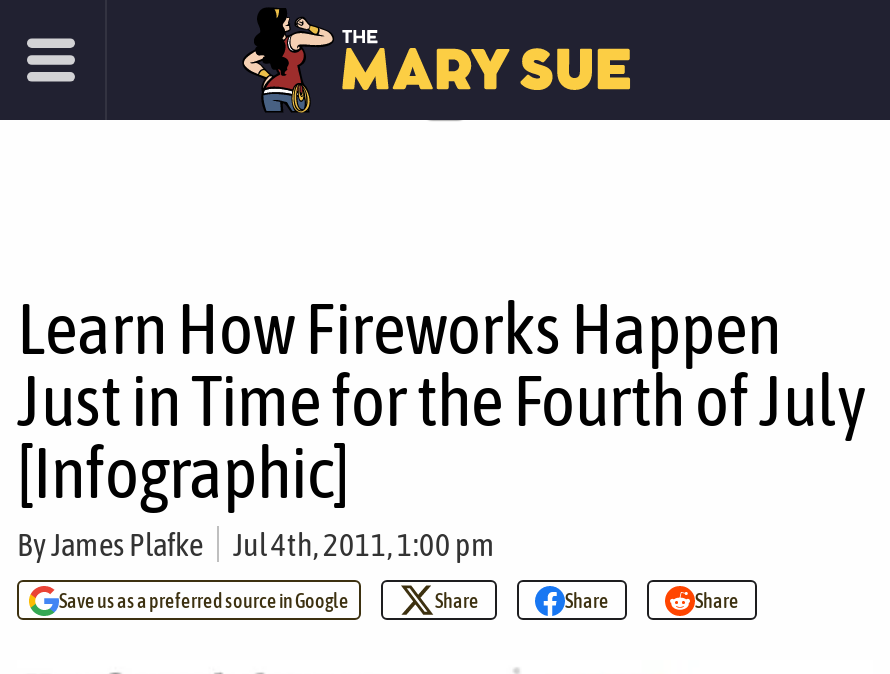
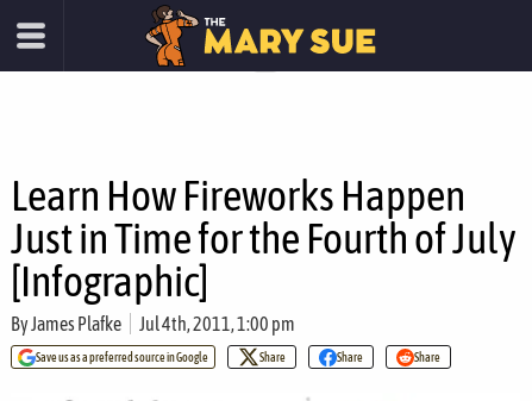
- [image]
+ [image]
